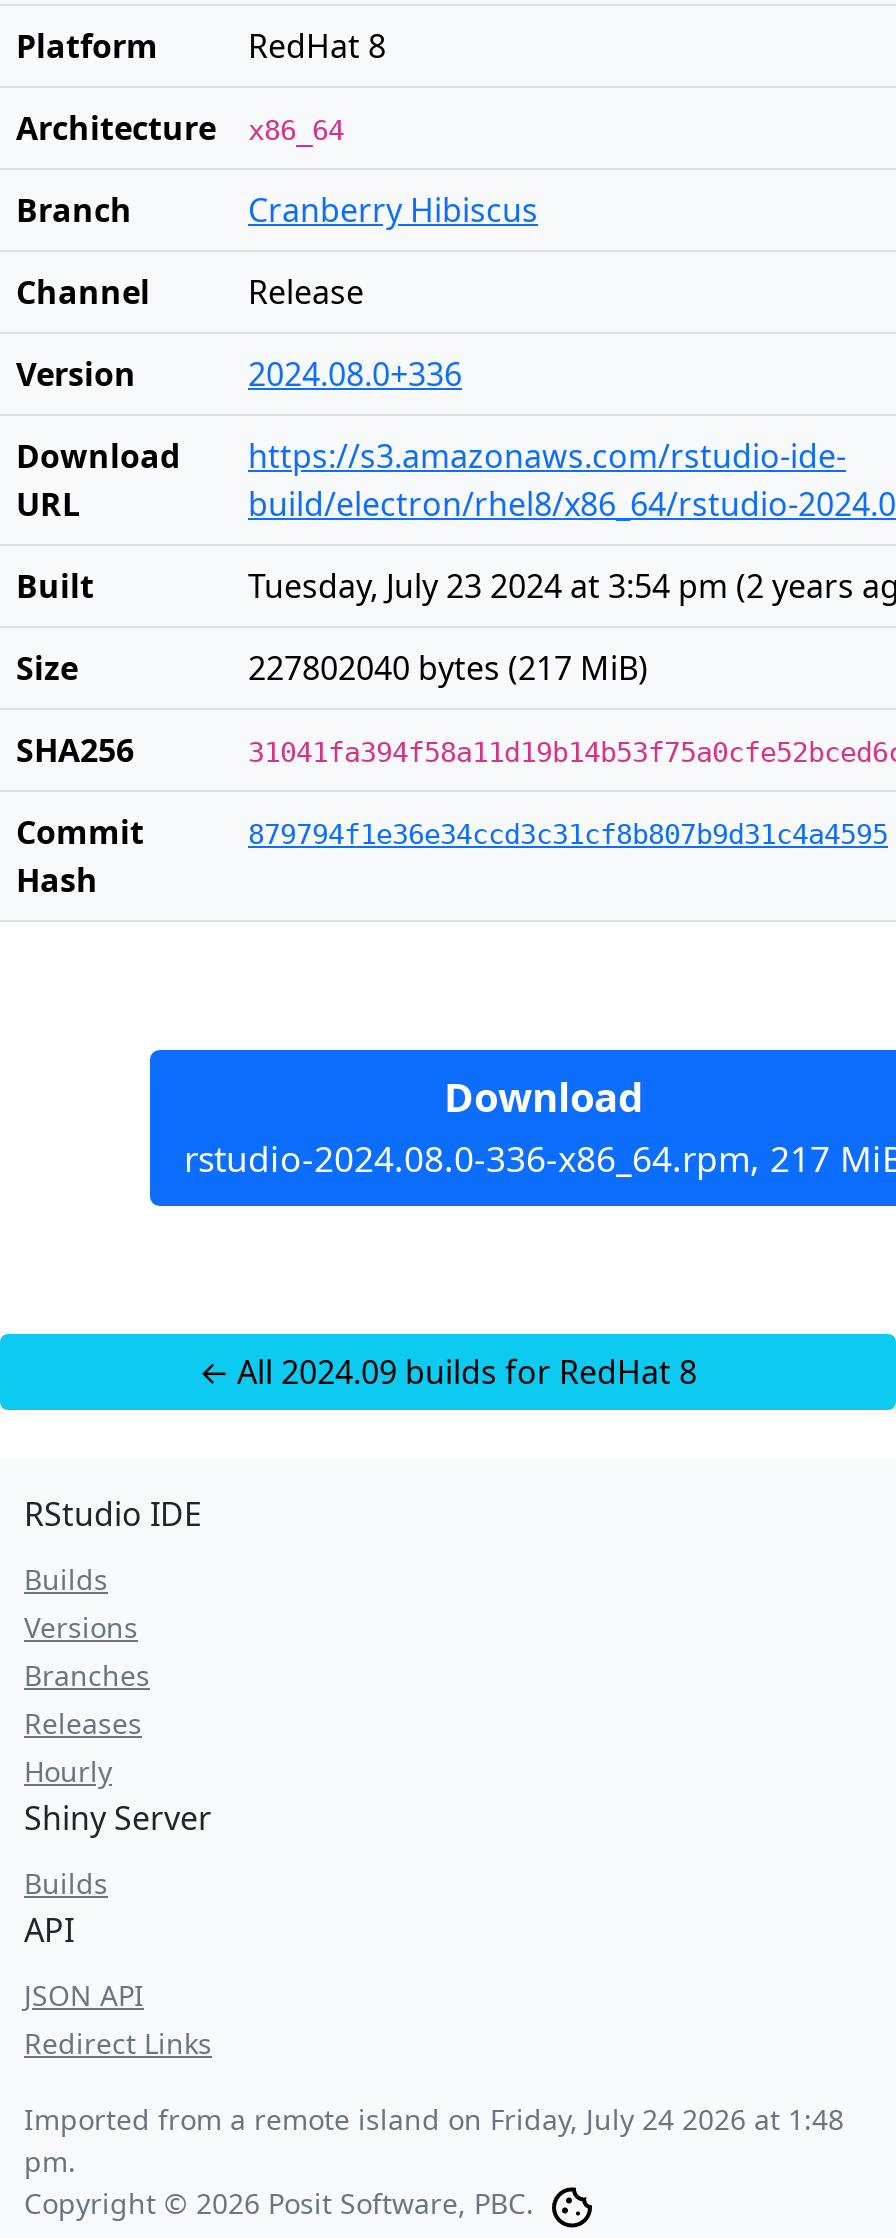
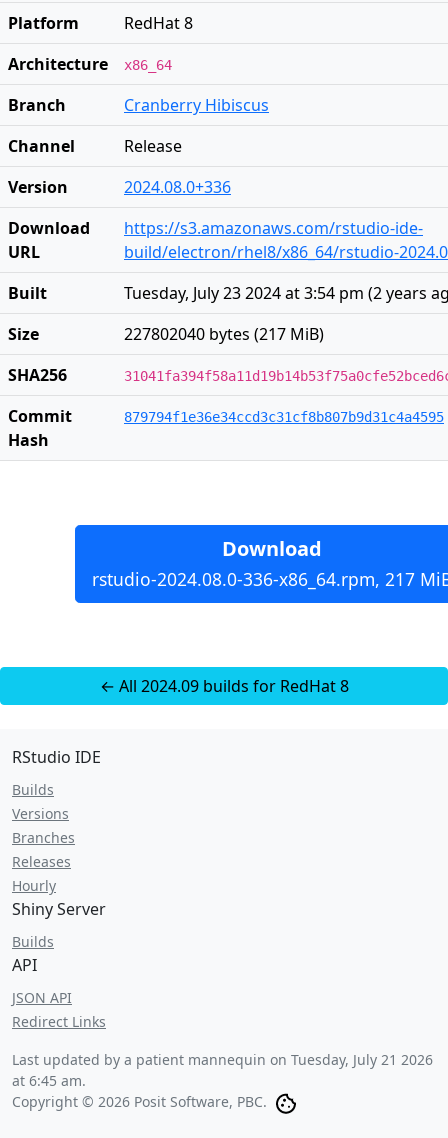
- Imported from a remote island on Friday, July 24 2026 at 1:48
- pm.
+ Last updated by a patient mannequin on Tuesday, July 21 2026
+ at 6:45 am.
